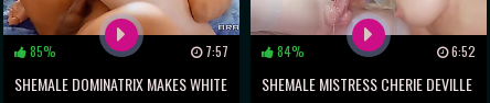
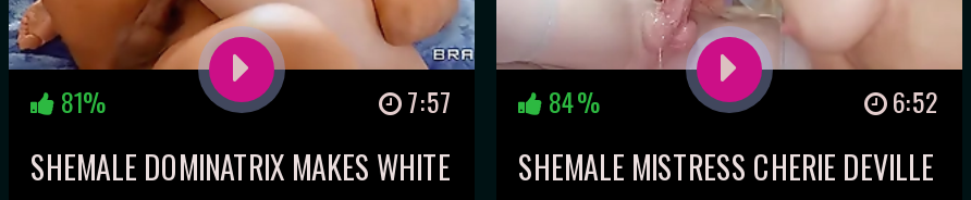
- 85%
+ 81%
